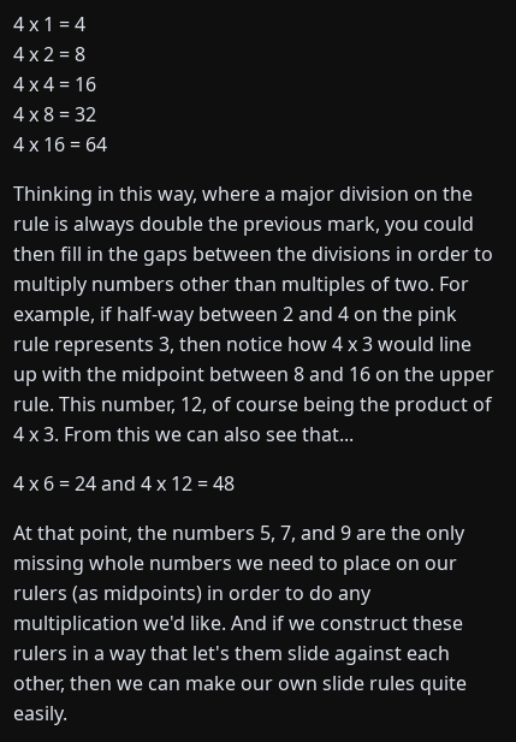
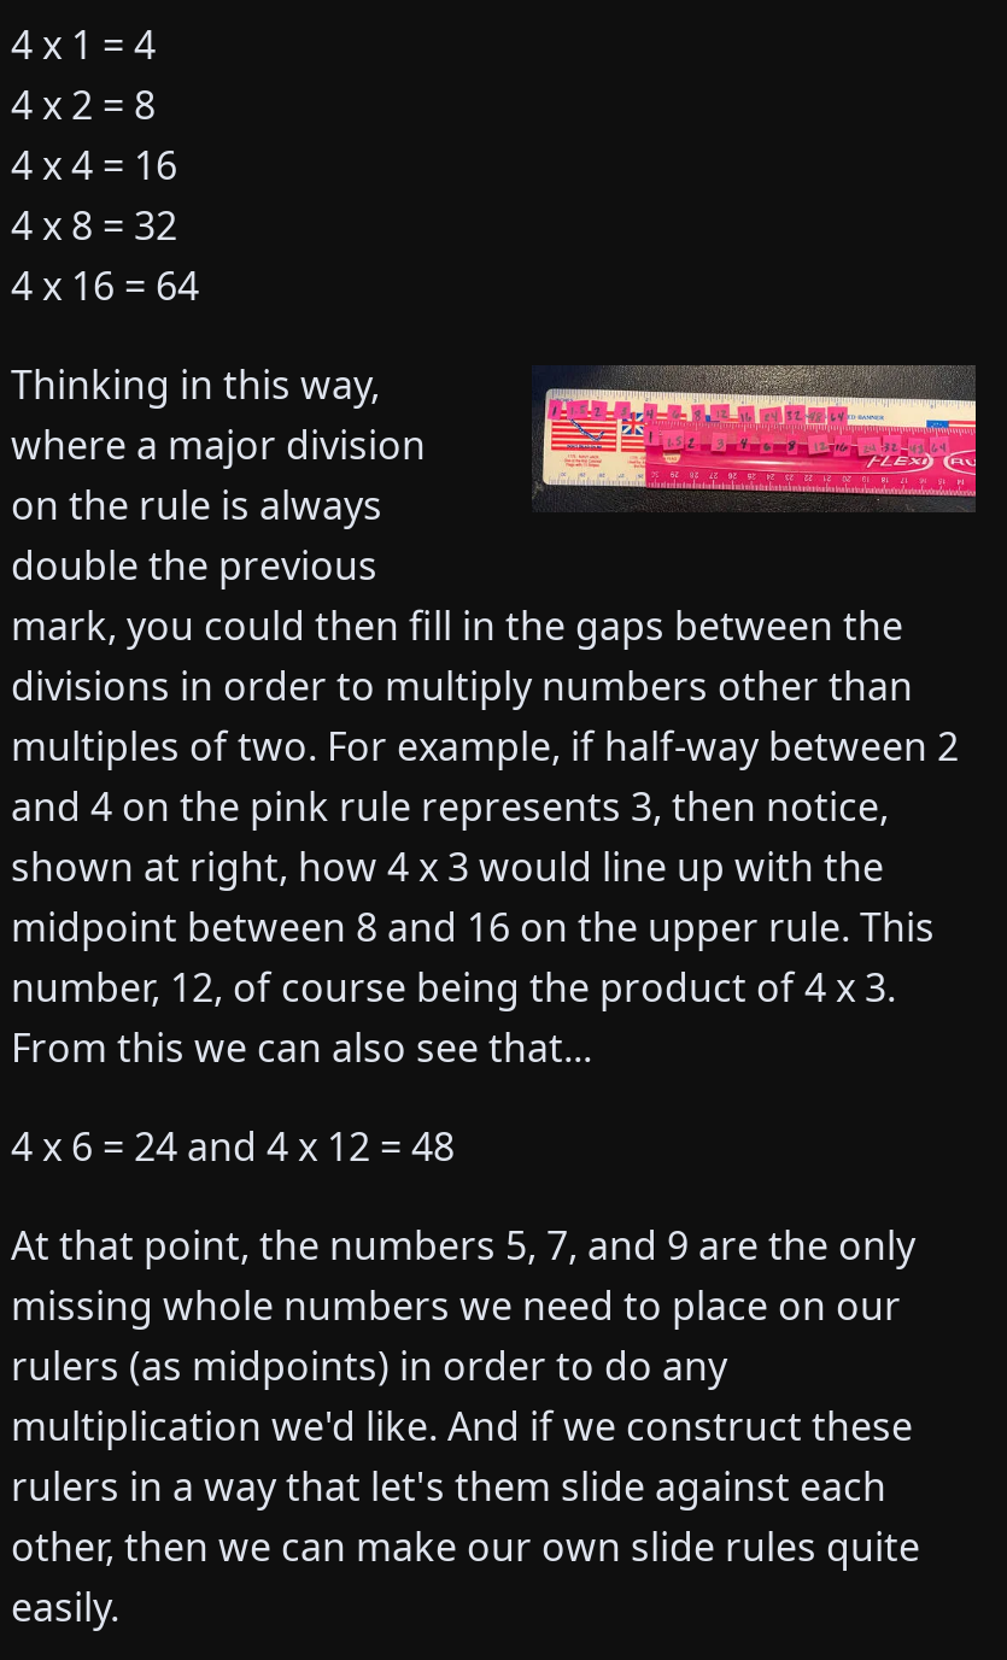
- Thinking in this way, where a major division on the
- rule is always double the previous mark, you could
- then fill in the gaps between the divisions in order to
- multiply numbers other than multiples of two. For
- example, if half-way between 2 and 4 on the pink
- rule represents 3, then notice how 4 x 3 would line
- up with the midpoint between 8 and 16 on the upper
- rule. This number, 12, of course being the product of
- 4 x 3. From this we can also see that...
+ Thinking in this way,
+ where a major division
+ on the rule is always
+ double the previous
+ mark, you could then fill in the gaps between the
+ divisions in order to multiply numbers other than
+ multiples of two. For example, if half-way between 2
+ and 4 on the pink rule represents 3, then notice,
+ shown at right, how 4 x 3 would line up with the
+ midpoint between 8 and 16 on the upper rule. This
+ number, 12, of course being the product of 4 x 3.
+ From this we can also see that...
